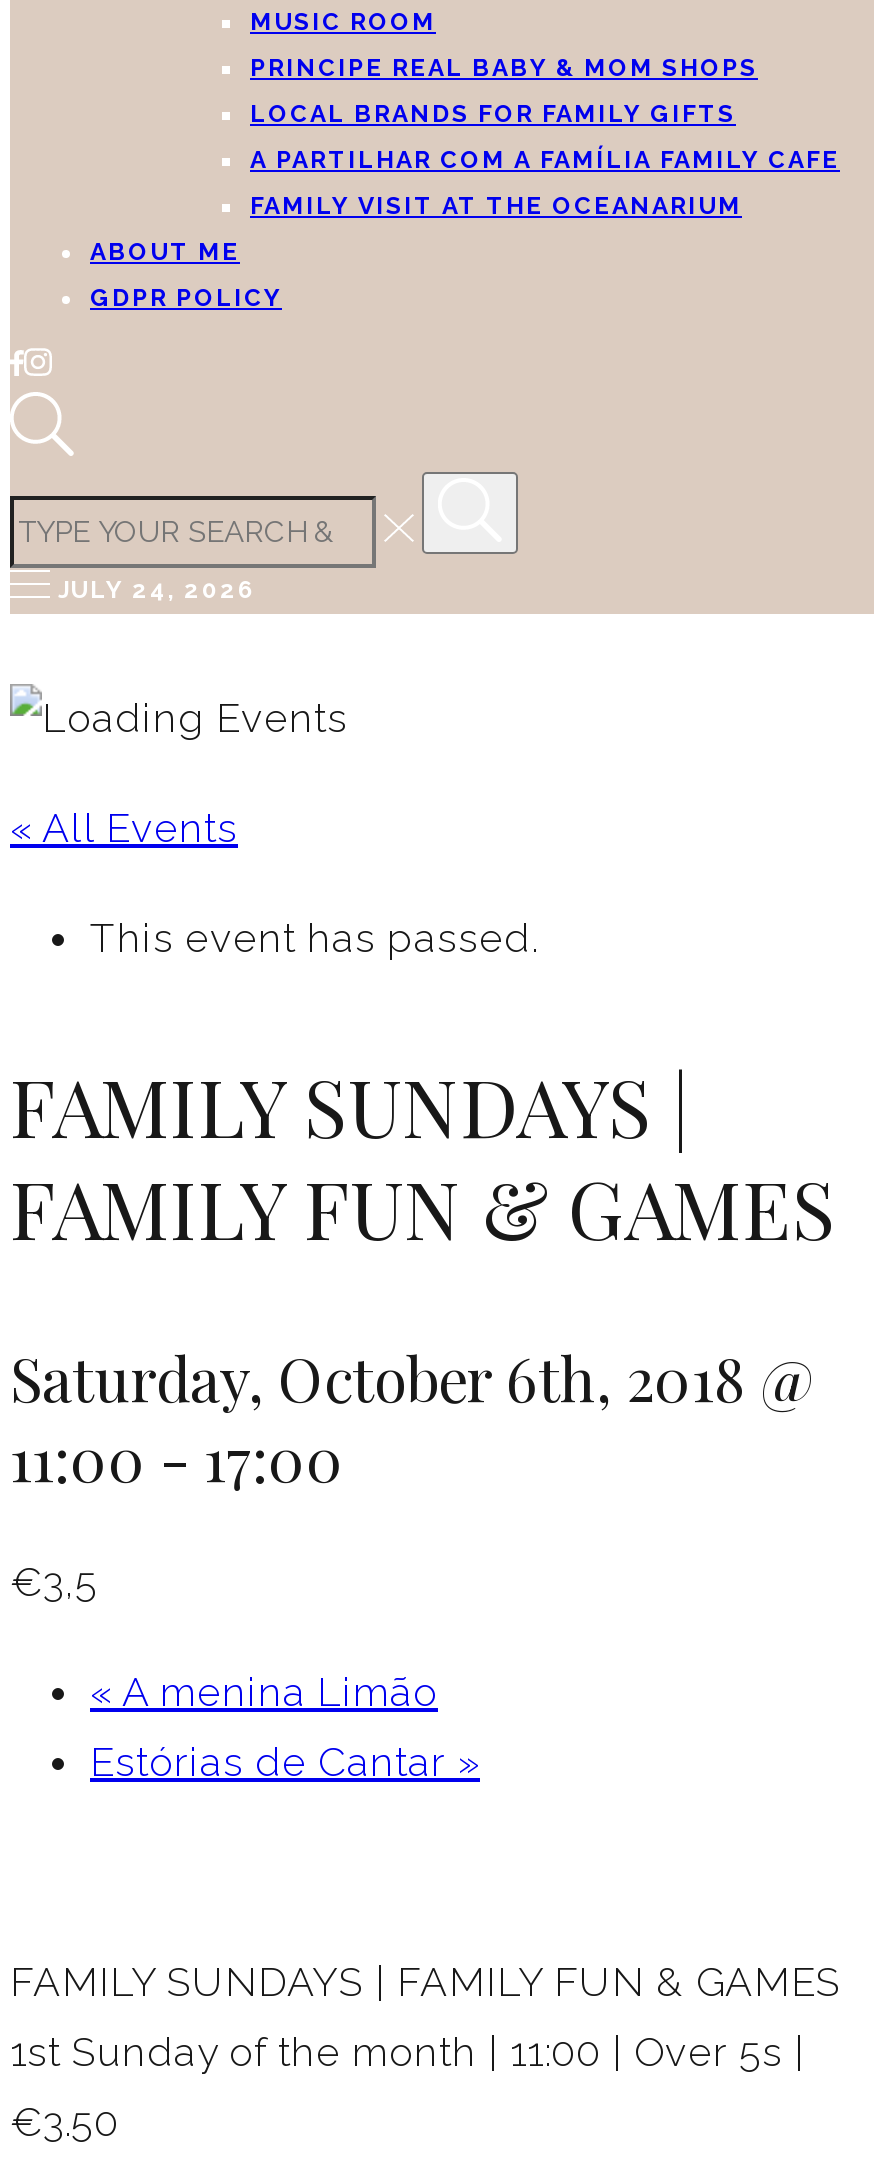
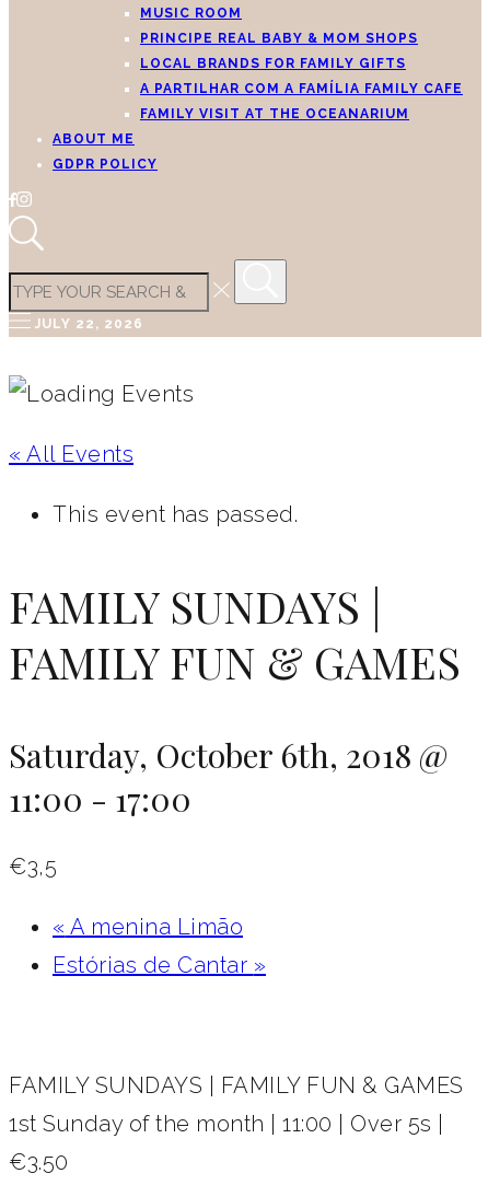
- JULY 24, 2026
+ JULY 22, 2026
